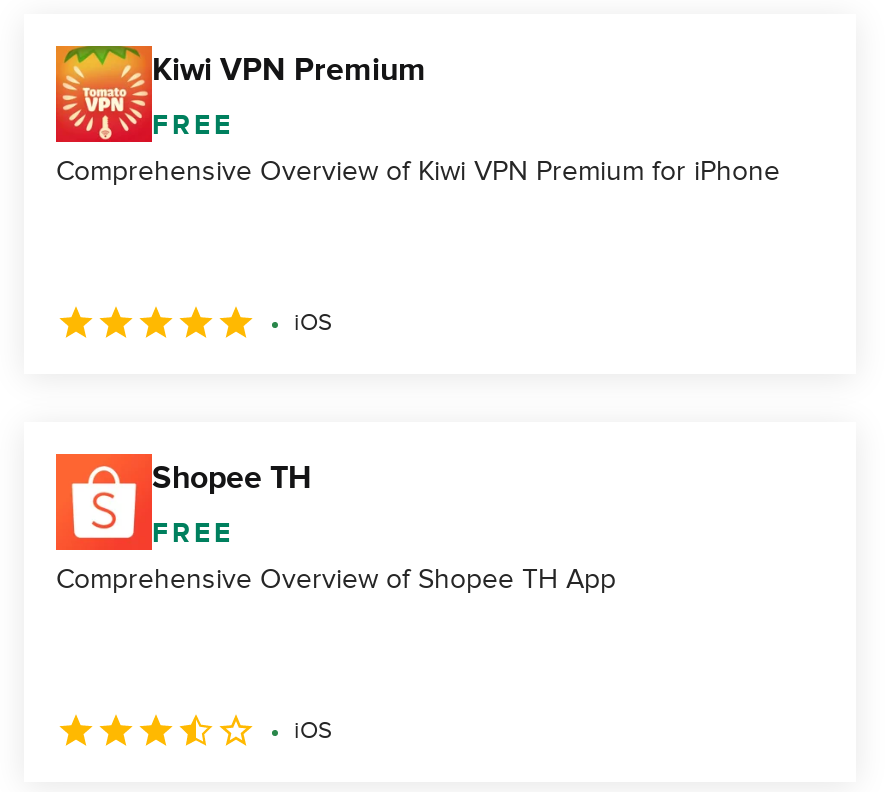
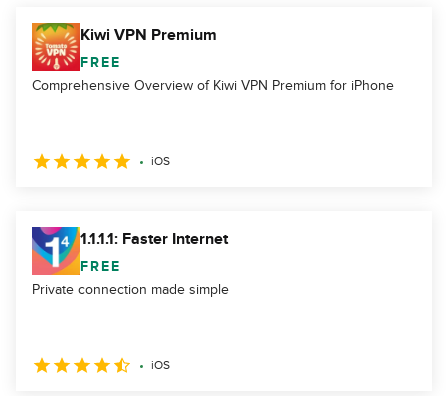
- [image]
- Shopee TH
+ [image]
+ 1.1.1.1: Faster Internet

- Comprehensive Overview of Shopee TH App
+ Private connection made simple
